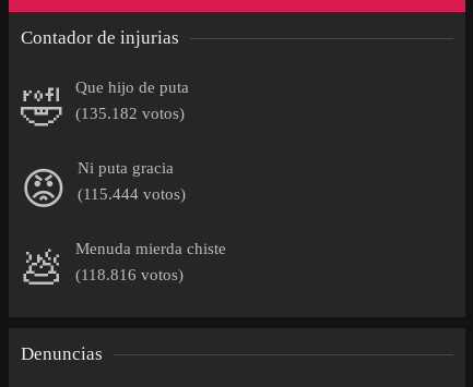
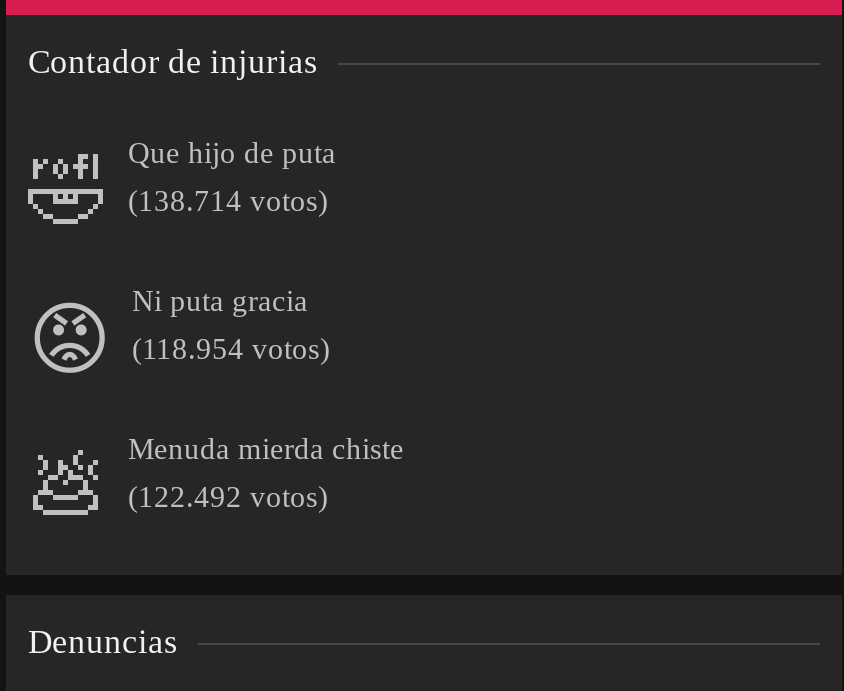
- (135.182 votos)
+ (138.714 votos)

- (115.444 votos)
+ (118.954 votos)

- (118.816 votos)
+ (122.492 votos)
